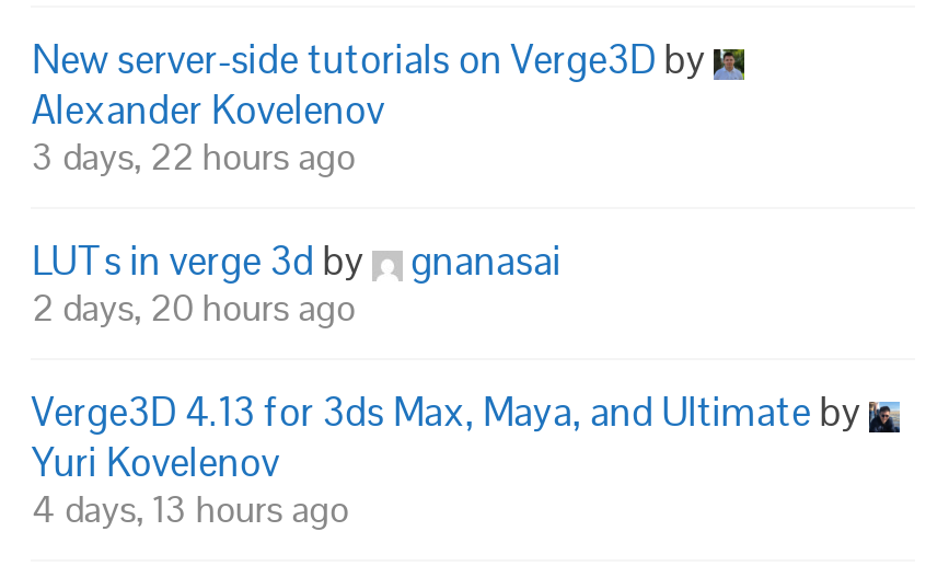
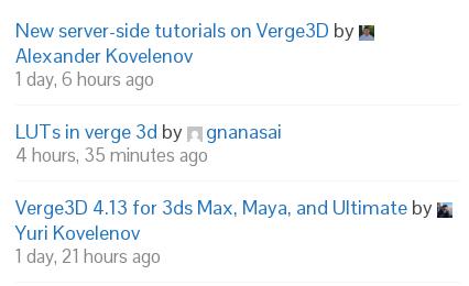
- 3 days, 22 hours ago
+ 1 day, 6 hours ago

- 2 days, 20 hours ago
+ 4 hours, 35 minutes ago

- 4 days, 13 hours ago
+ 1 day, 21 hours ago
